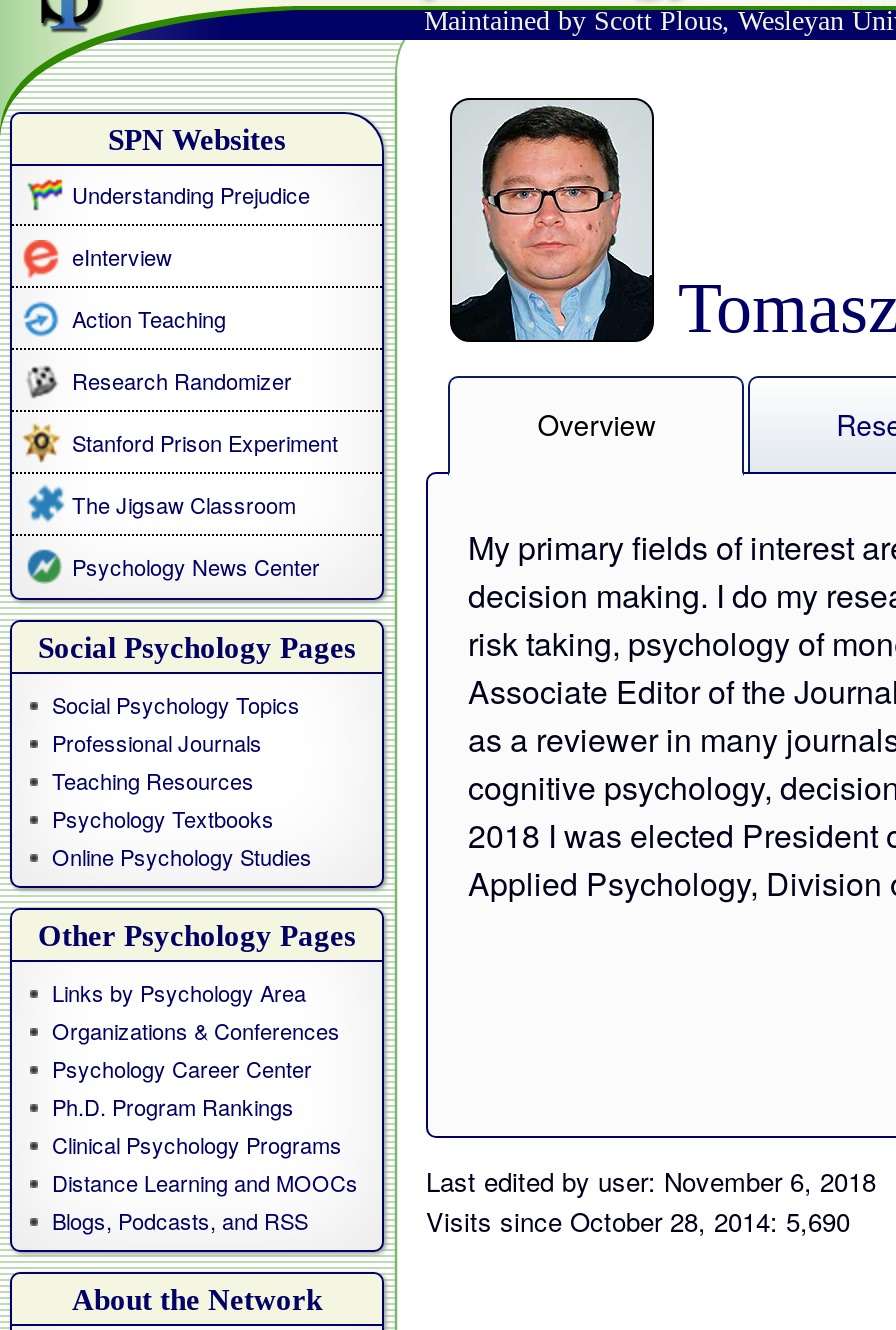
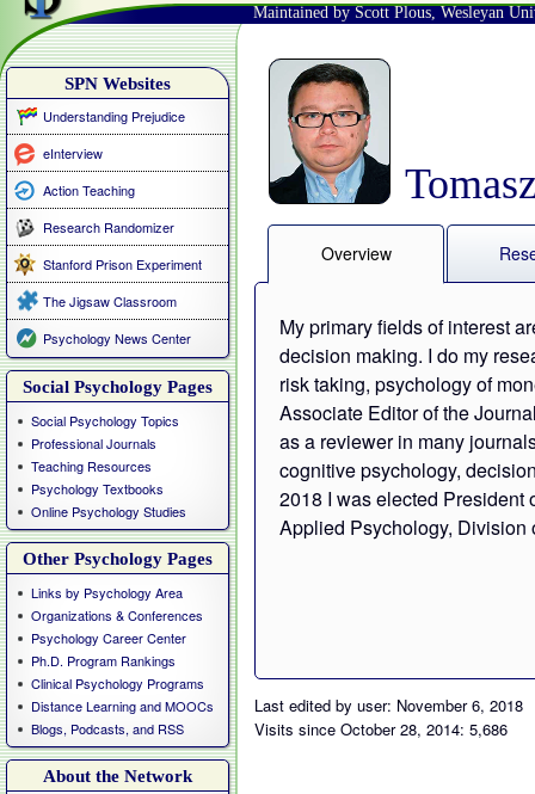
- Visits since October 28, 2014: 5,690
+ Visits since October 28, 2014: 5,686
